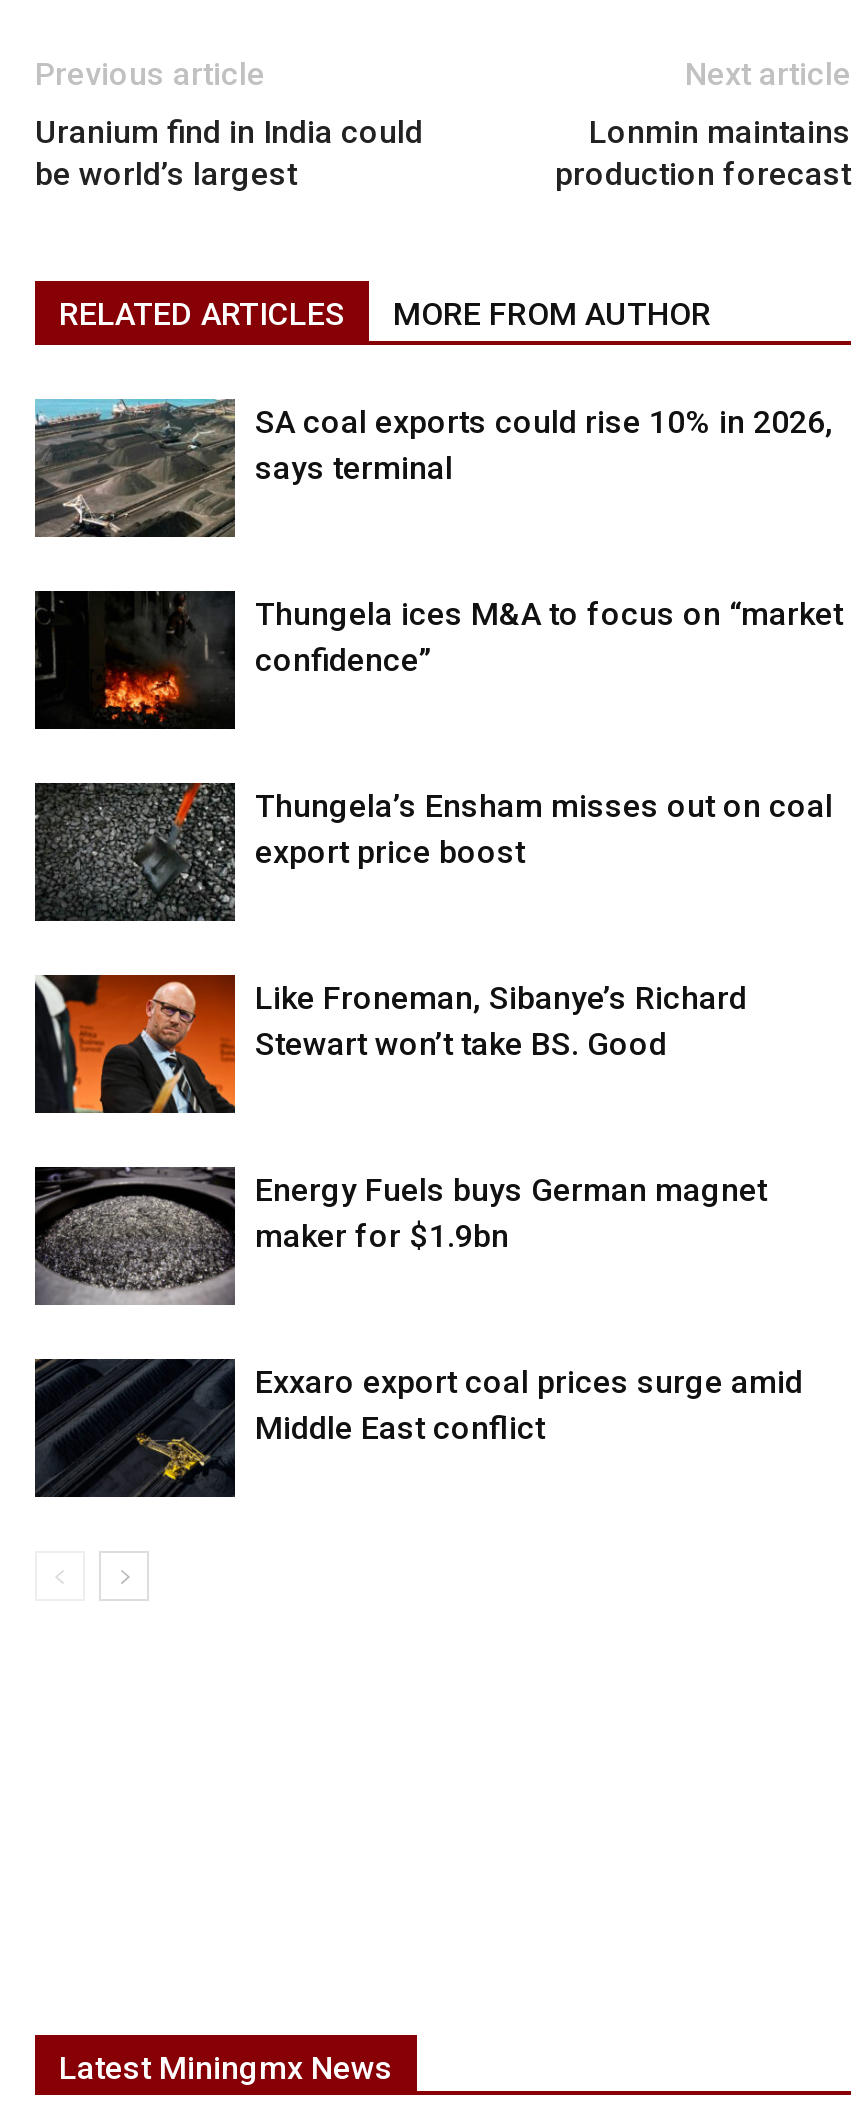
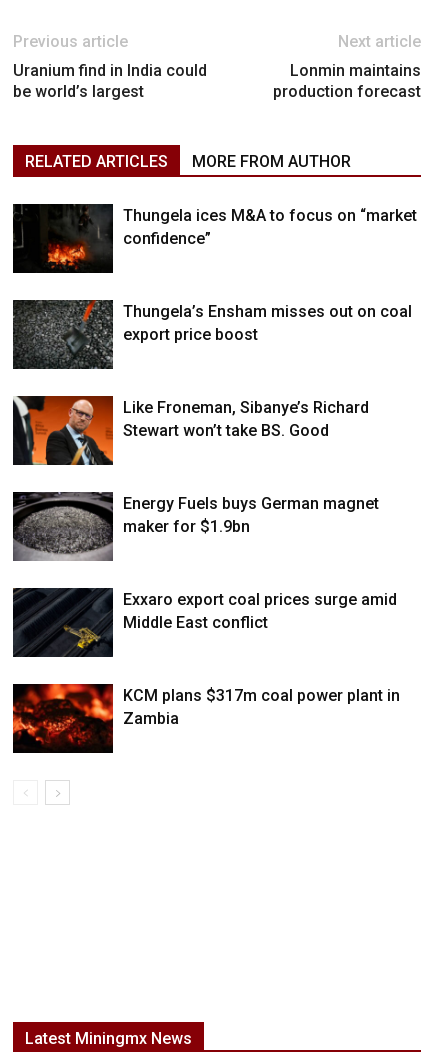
- [image]
- SA coal exports could rise 10% in 2026,
- says terminal

moved up: [image] | Thungela ices M&A to focus on “market | confidence” | ... | Exxaro export coal prices surge amid | Middle East conflict

+ [image]
+ KCM plans $317m coal power plant in
+ Zambia
